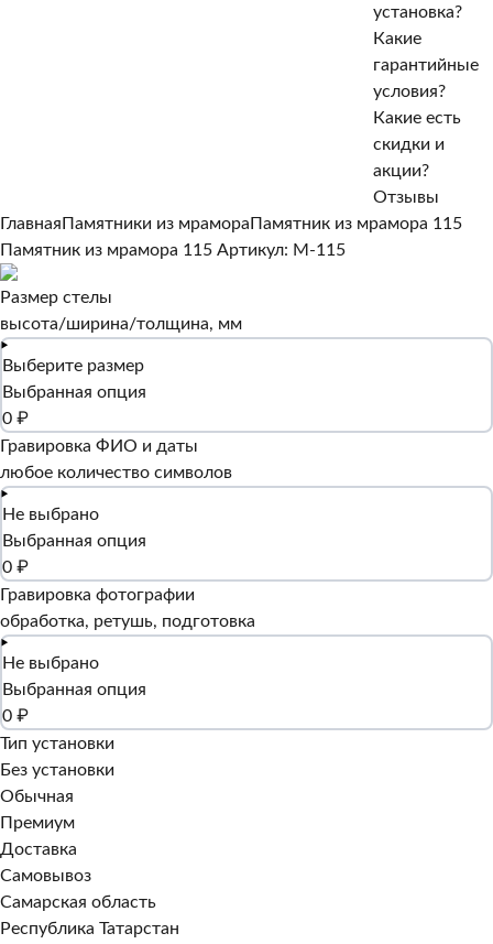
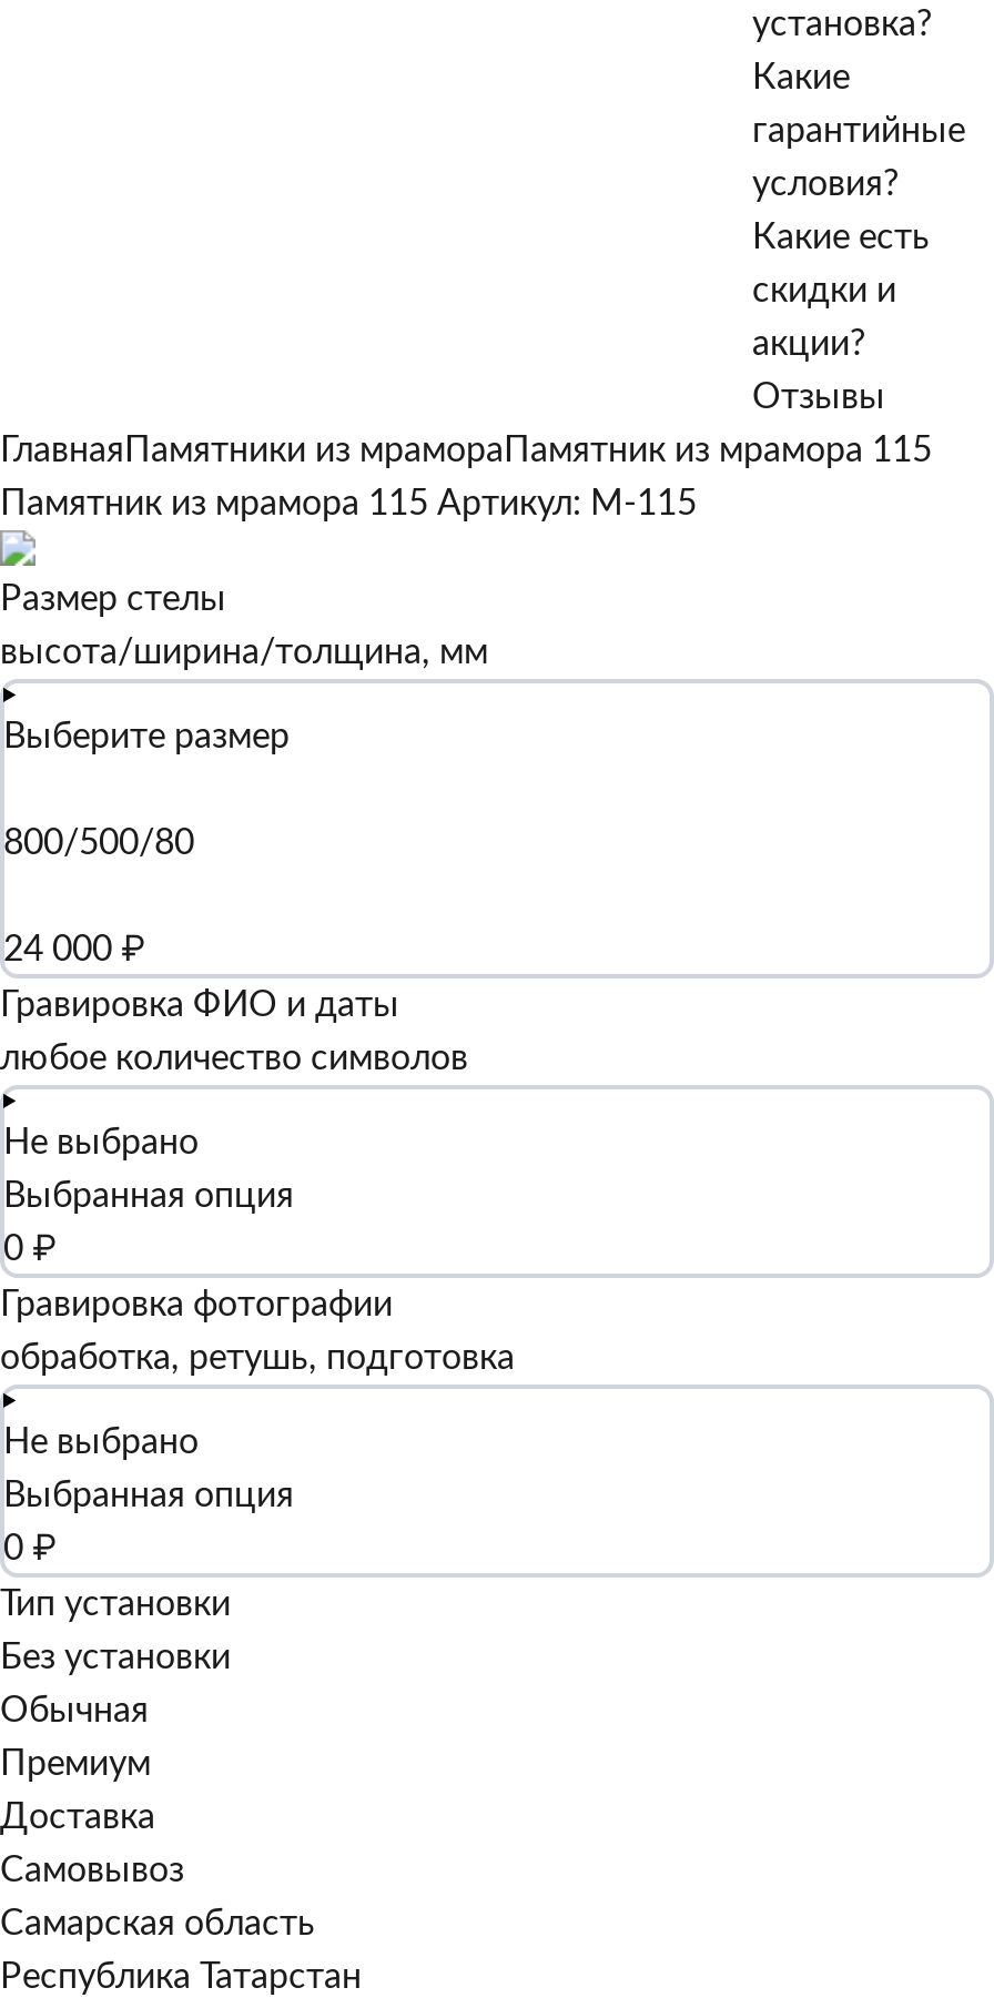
- Выбранная опция
+ 800/500/80

- 0 ₽
+ 24 000 ₽
